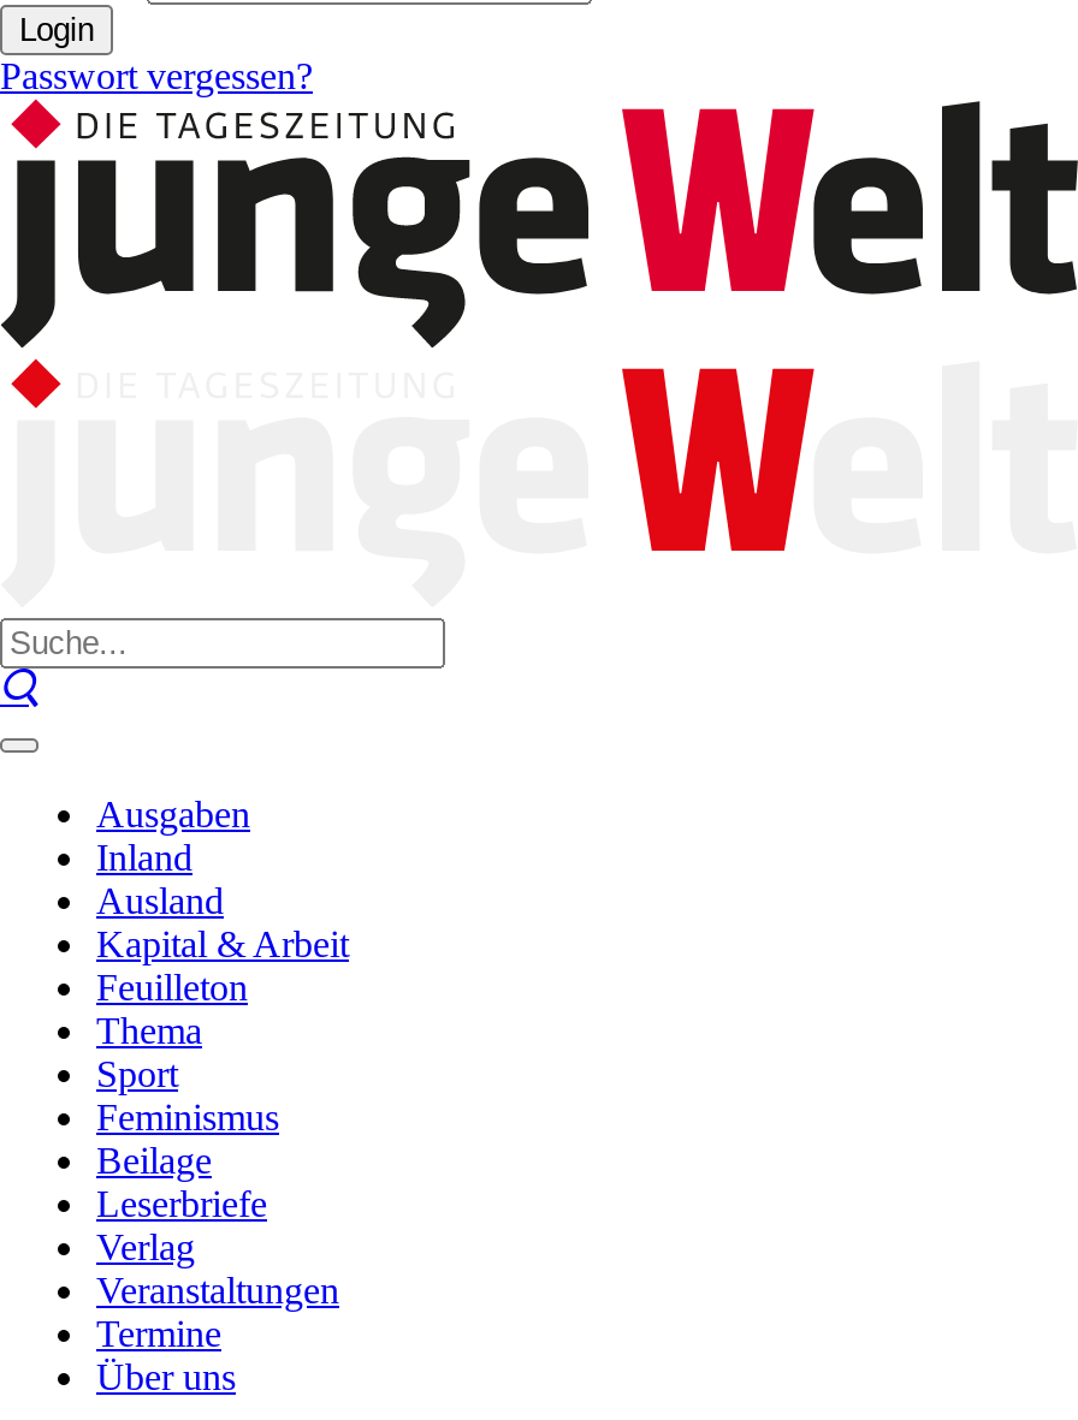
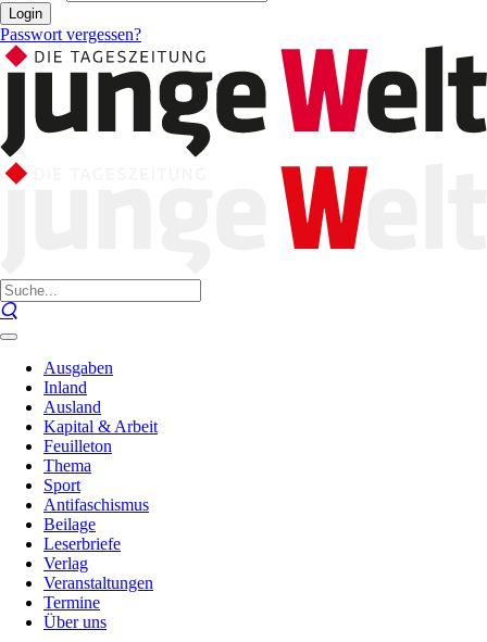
- Feminismus
+ Antifaschismus
